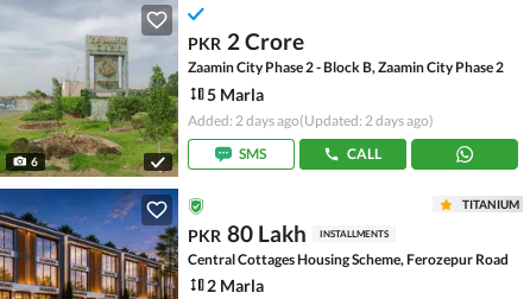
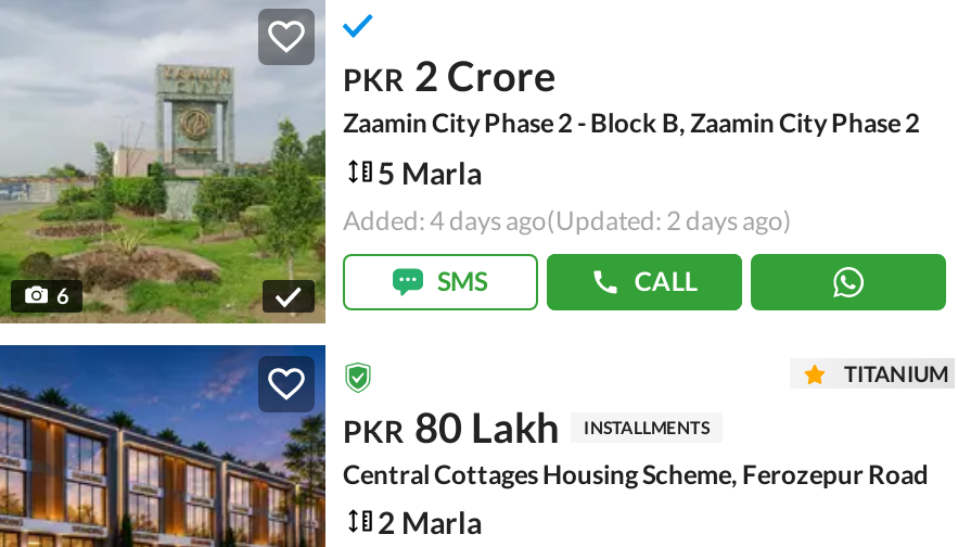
- Added: 2 days ago(Updated: 2 days ago)
+ Added: 4 days ago(Updated: 2 days ago)
